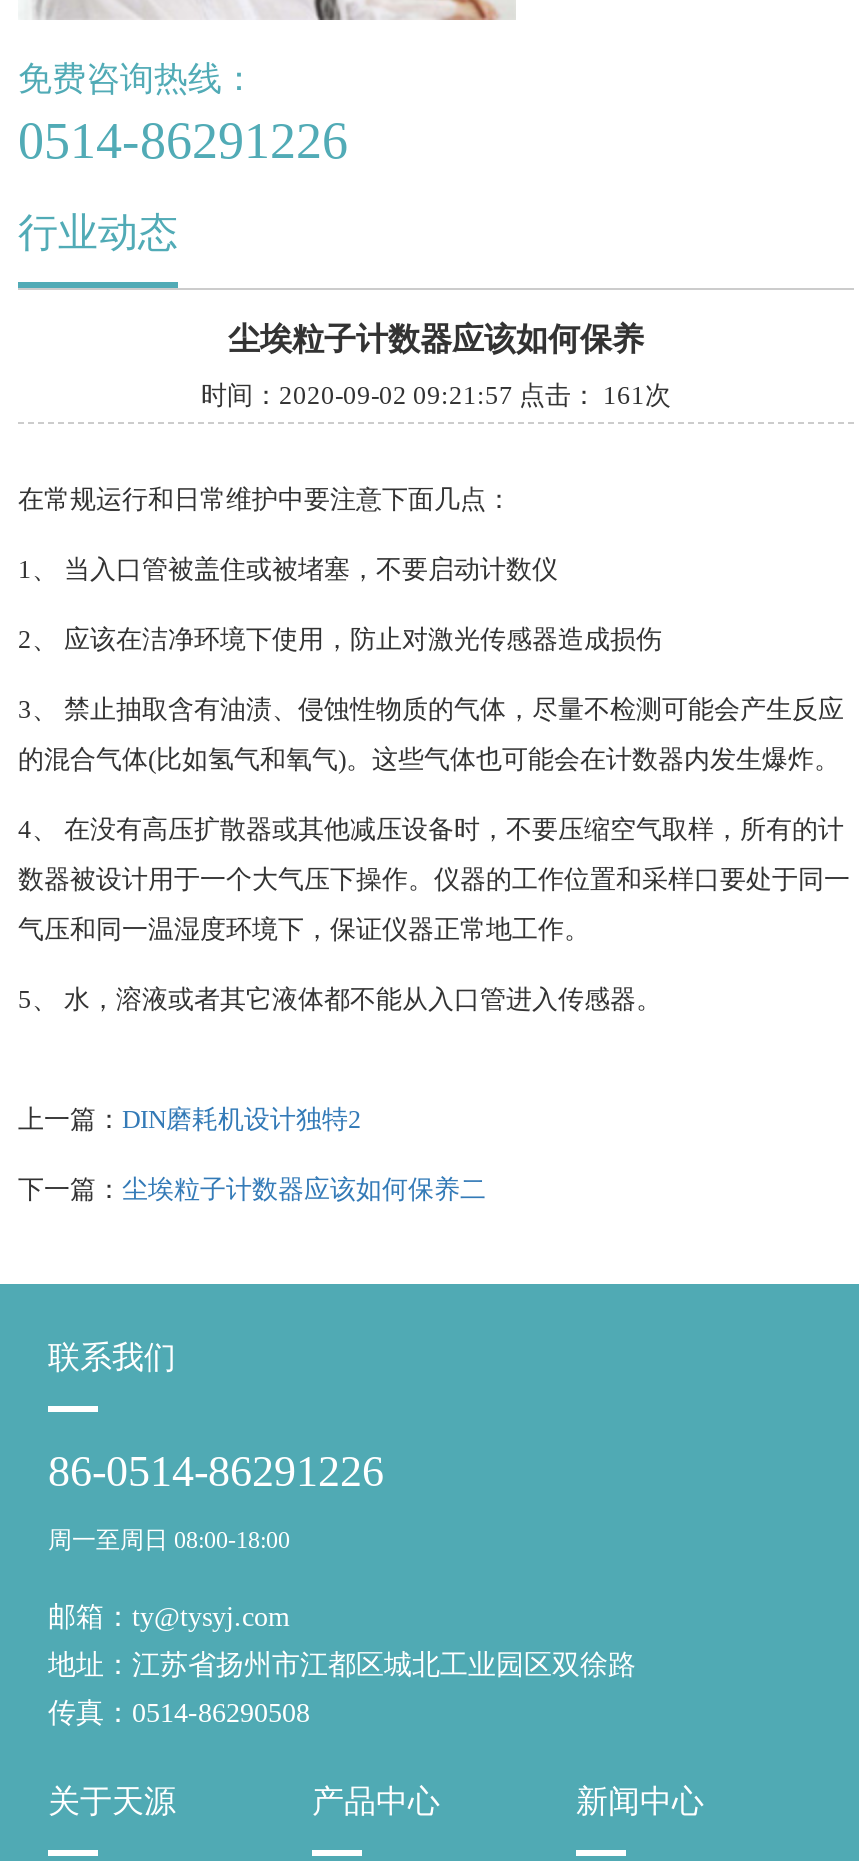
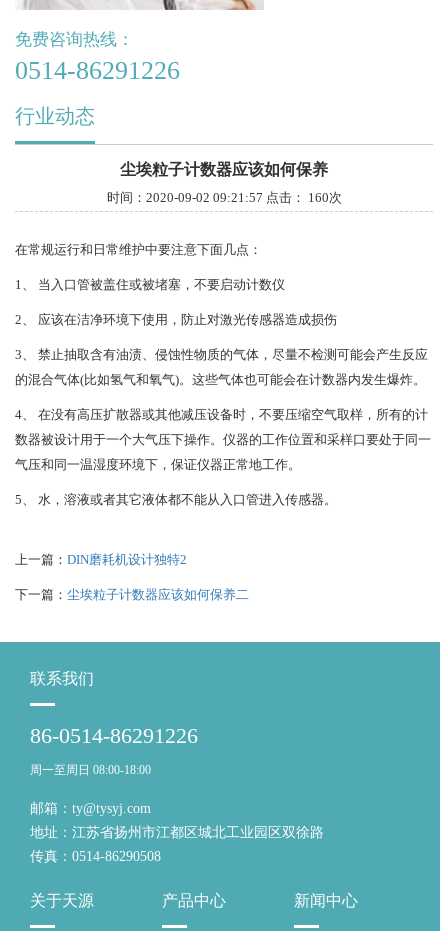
- 时间：2020-09-02 09:21:57 点击：161次
+ 时间：2020-09-02 09:21:57 点击：160次
